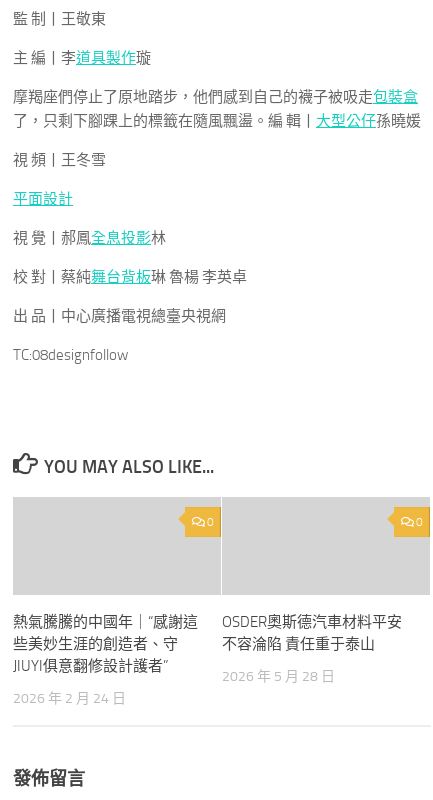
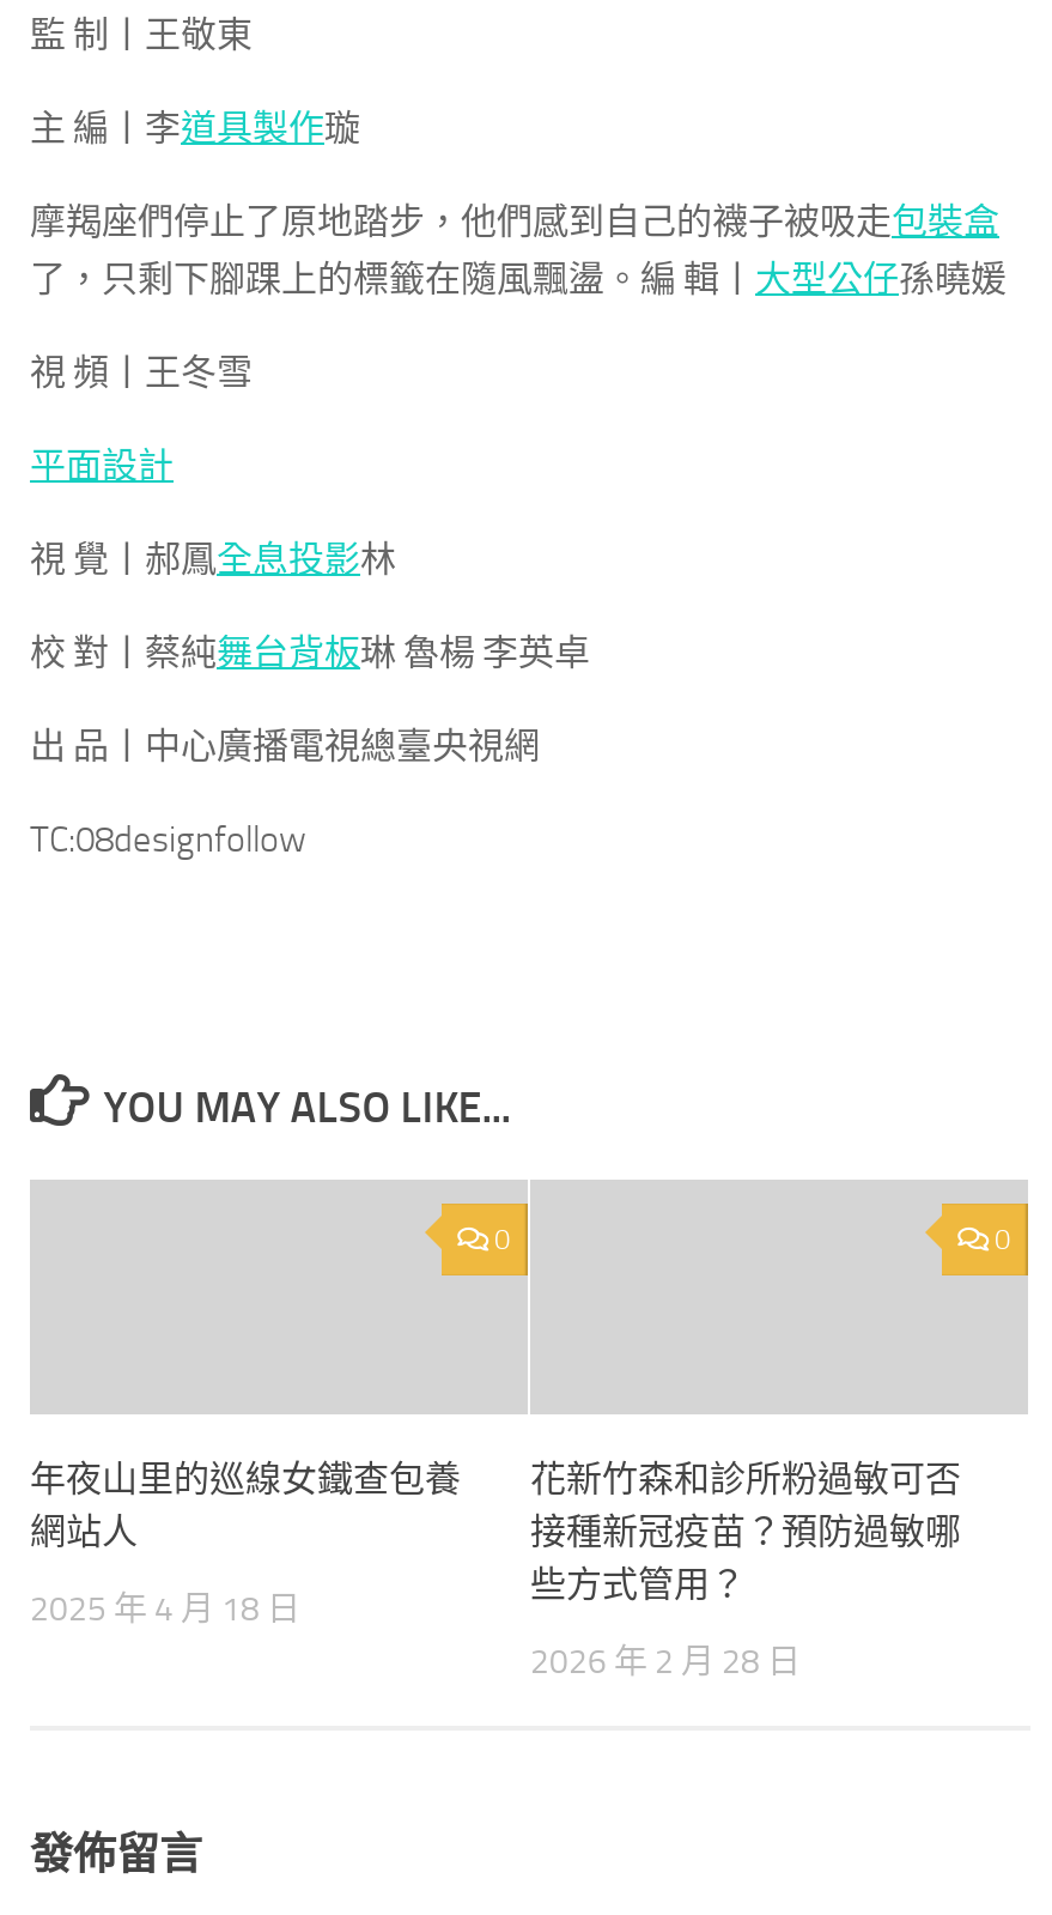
- 熱氣騰騰的中國年｜“感謝這
- 些美妙生涯的創造者、守
- JIUYI俱意翻修設計護者”
+ 年夜山里的巡線女鐵查包養
+ 網站人

- OSDER奧斯德汽車材料平安
- 不容淪陷 責任重于泰山
+ 花新竹森和診所粉過敏可否
+ 接種新冠疫苗？預防過敏哪
+ 些方式管用？

- 2026 年 5 月 28 日
+ 2026 年 2 月 28 日

- 2026 年 2 月 24 日
+ 2025 年 4 月 18 日
